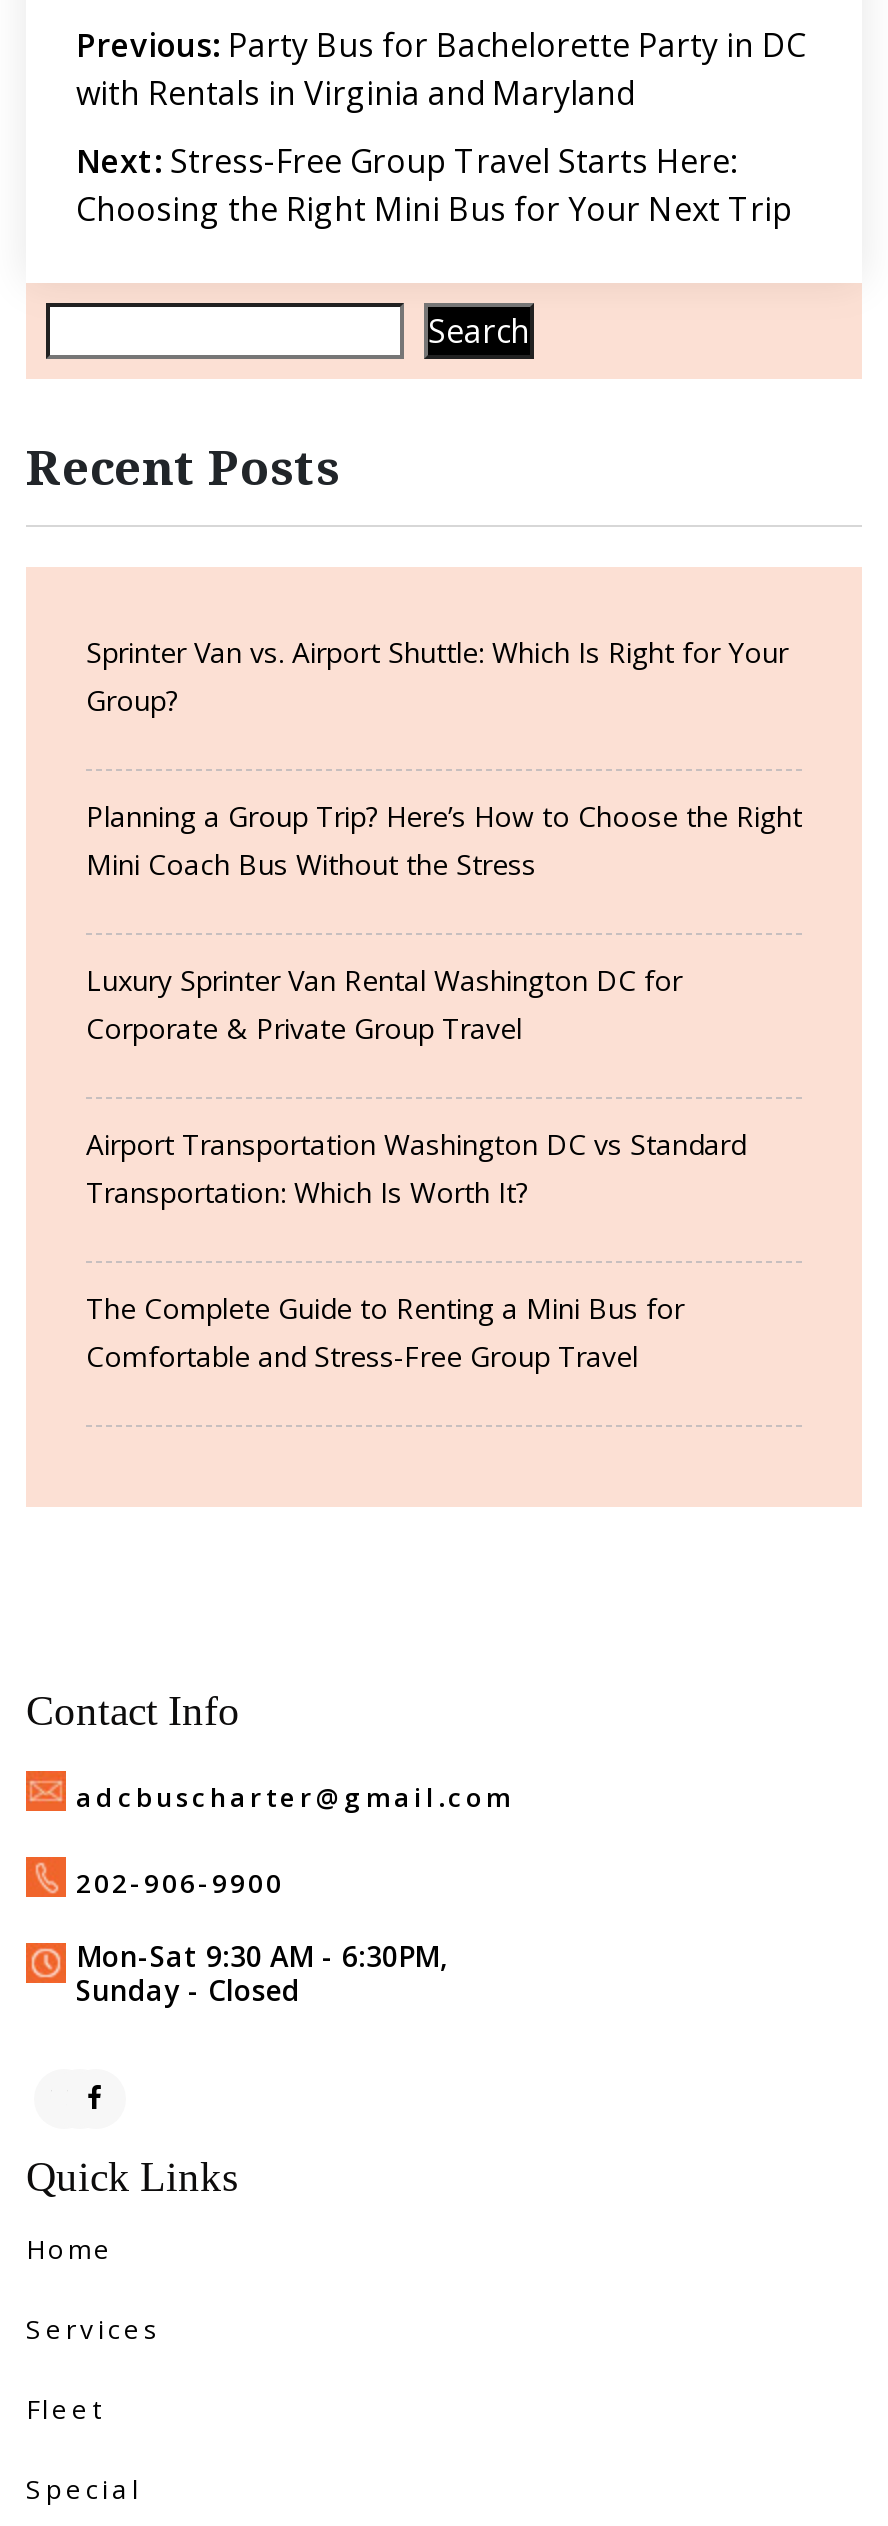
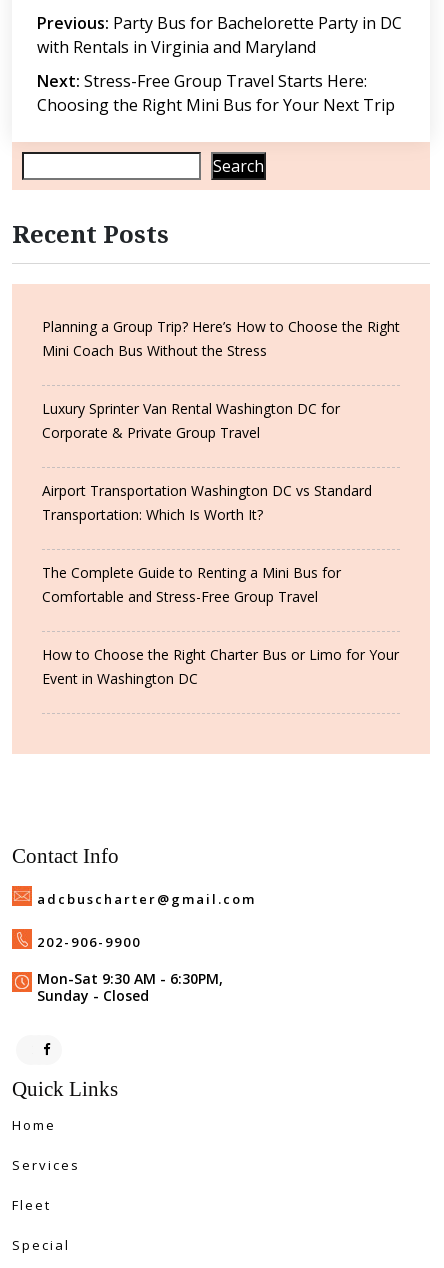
- Sprinter Van vs. Airport Shuttle: Which Is Right for Your
- Group?

moved up: Planning a Group Trip? Here’s How to Choose the Right | Mini Coach Bus Without the Stress | Luxury Sprinter Van Rental Washington DC for | Corporate & Private Group Travel | Airport Transportation Washington DC vs Standard | Transportation: Which Is Worth It? | The Complete Guide to Renting a Mini Bus for | Comfortable and Stress-Free Group Travel

+ How to Choose the Right Charter Bus or Limo for Your
+ Event in Washington DC
